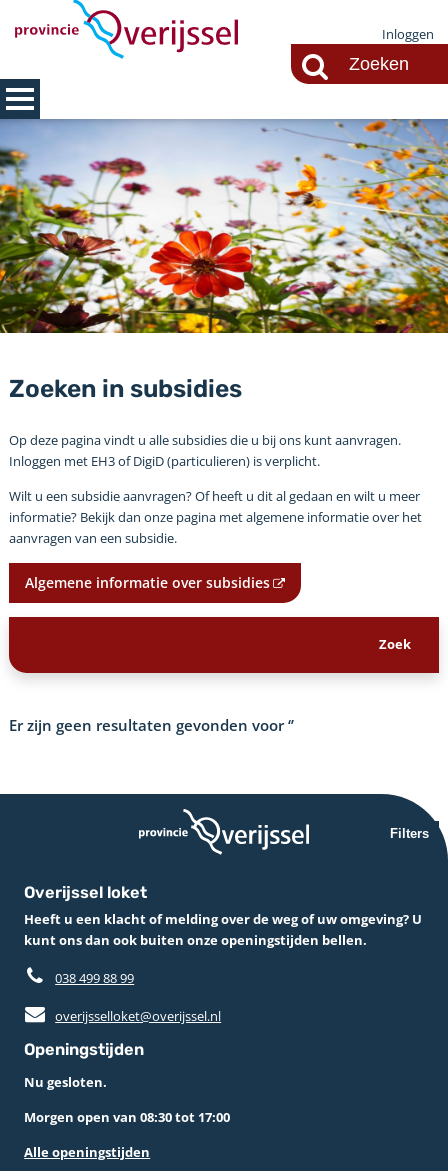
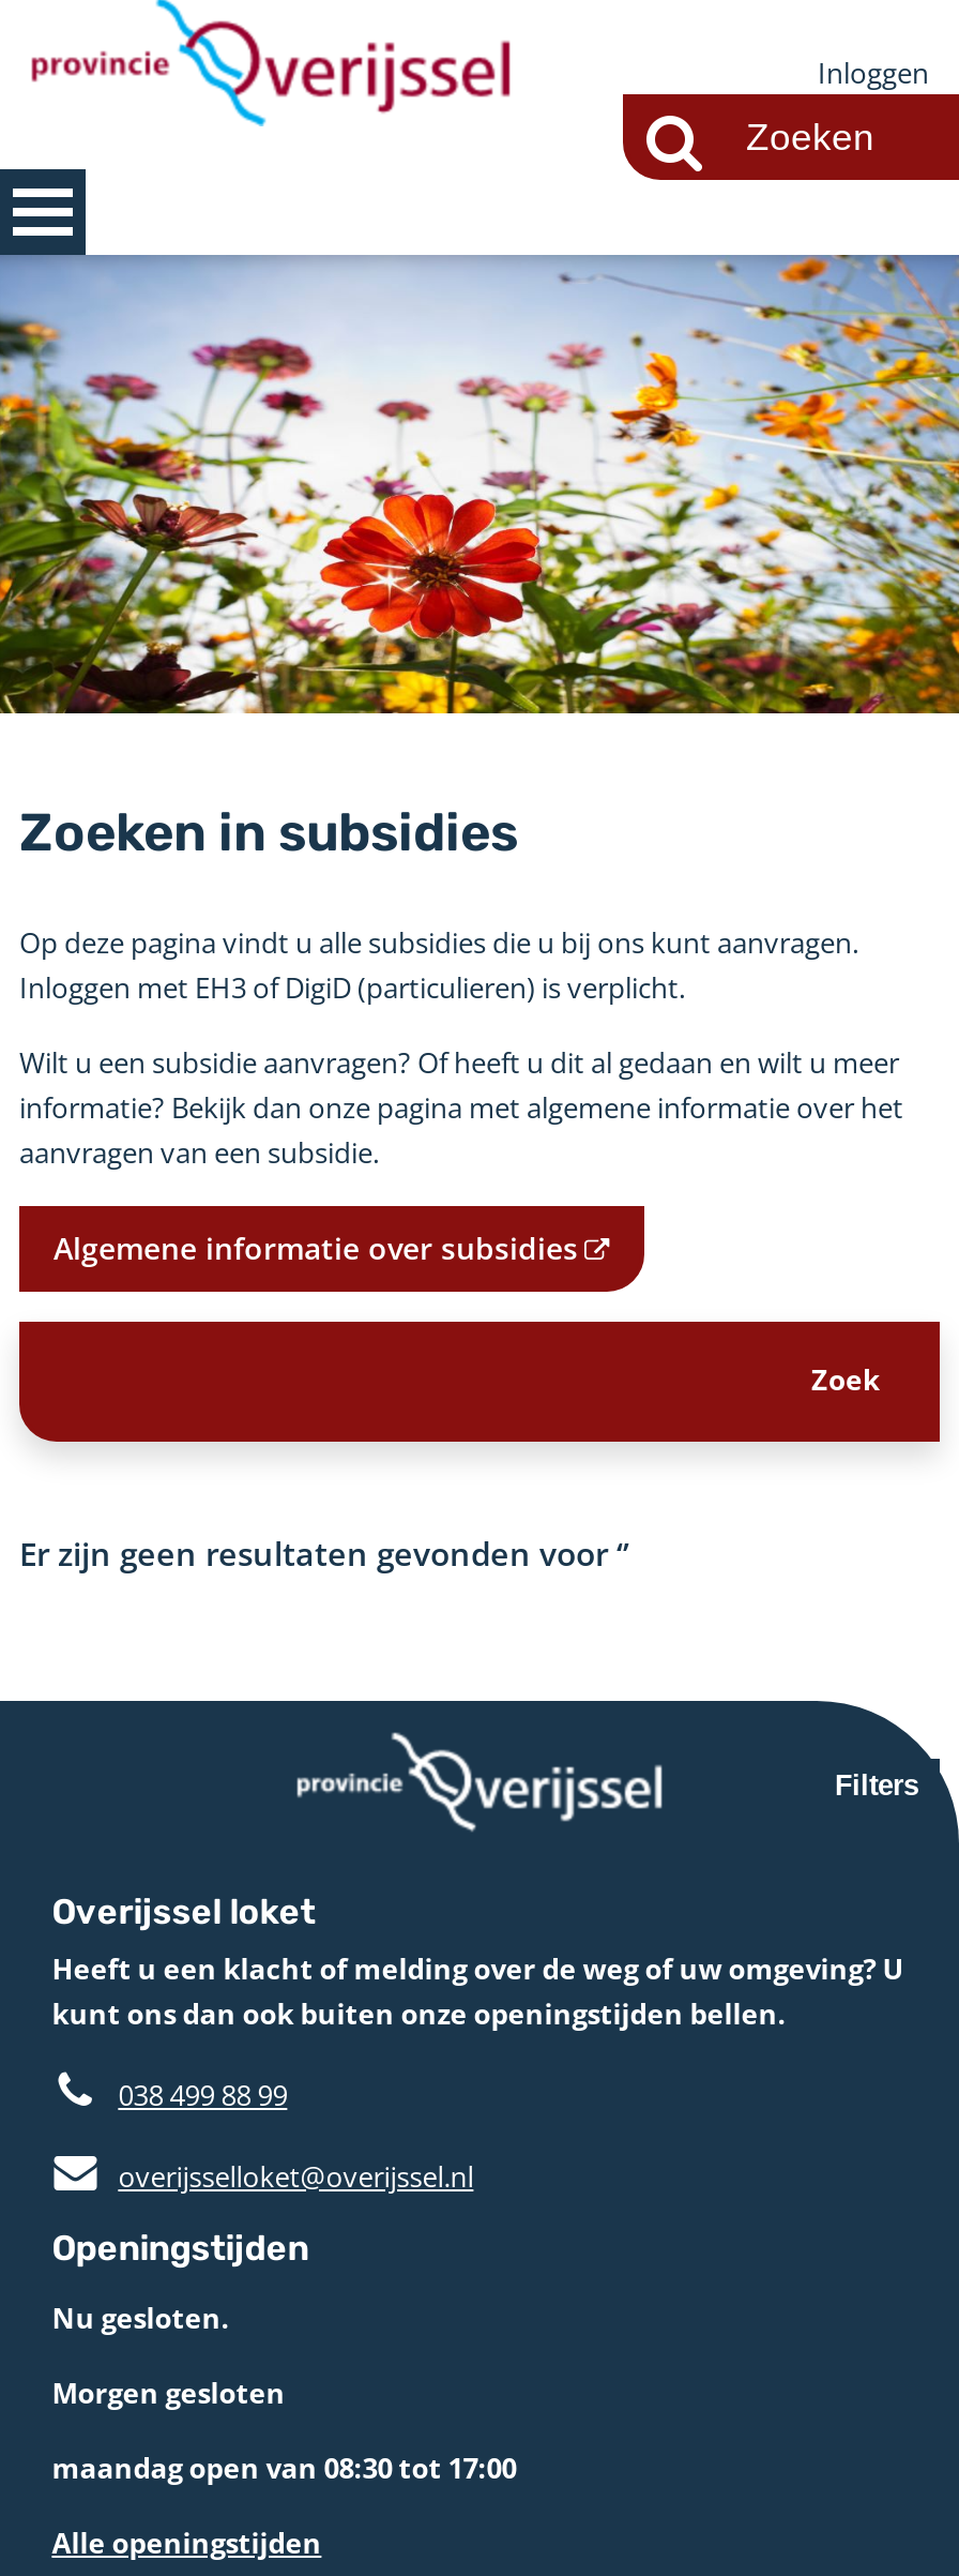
- Morgen open van 08:30 tot 17:00
+ Morgen gesloten
+ maandag open van 08:30 tot 17:00
